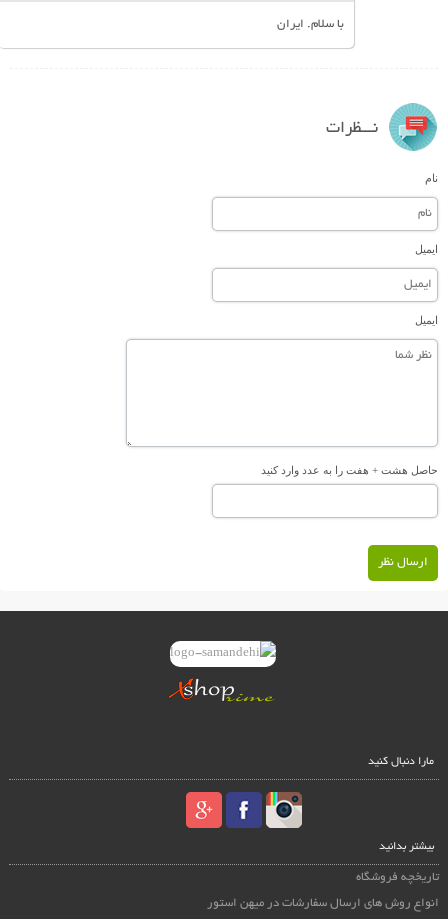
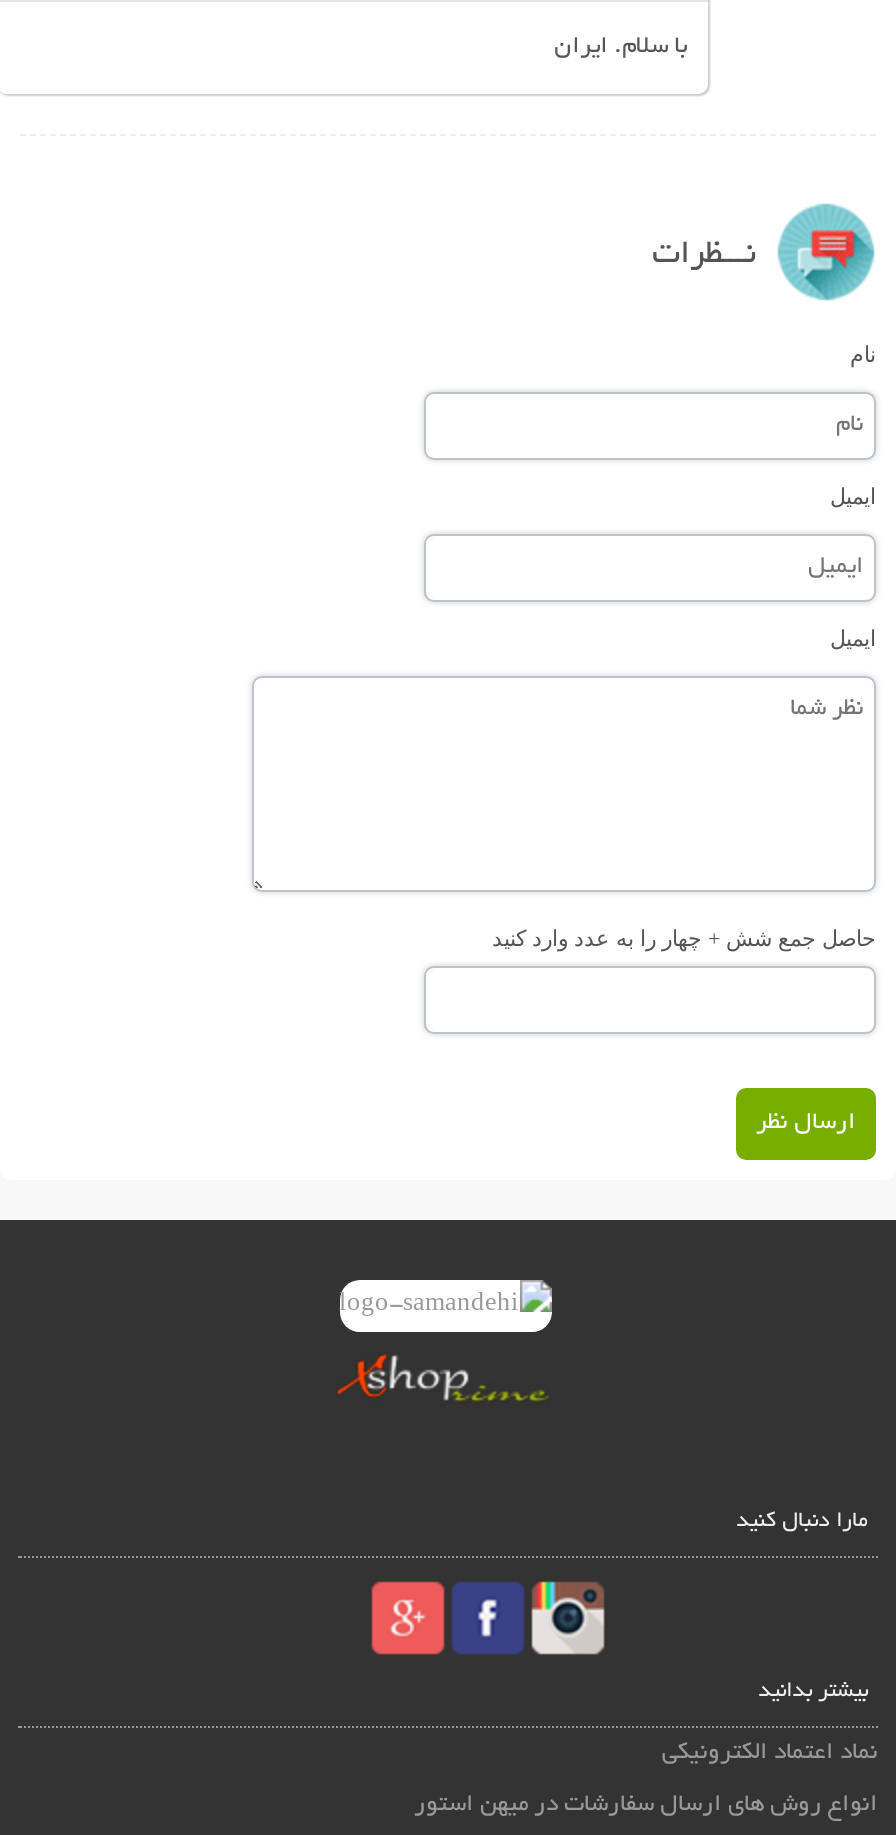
- حاصل هشت + هفت را به عدد وارد کنید
+ حاصل جمع شش + چهار را به عدد وارد کنید

- تاریخچه فروشگاه
+ نماد اعتماد الکترونیکی
